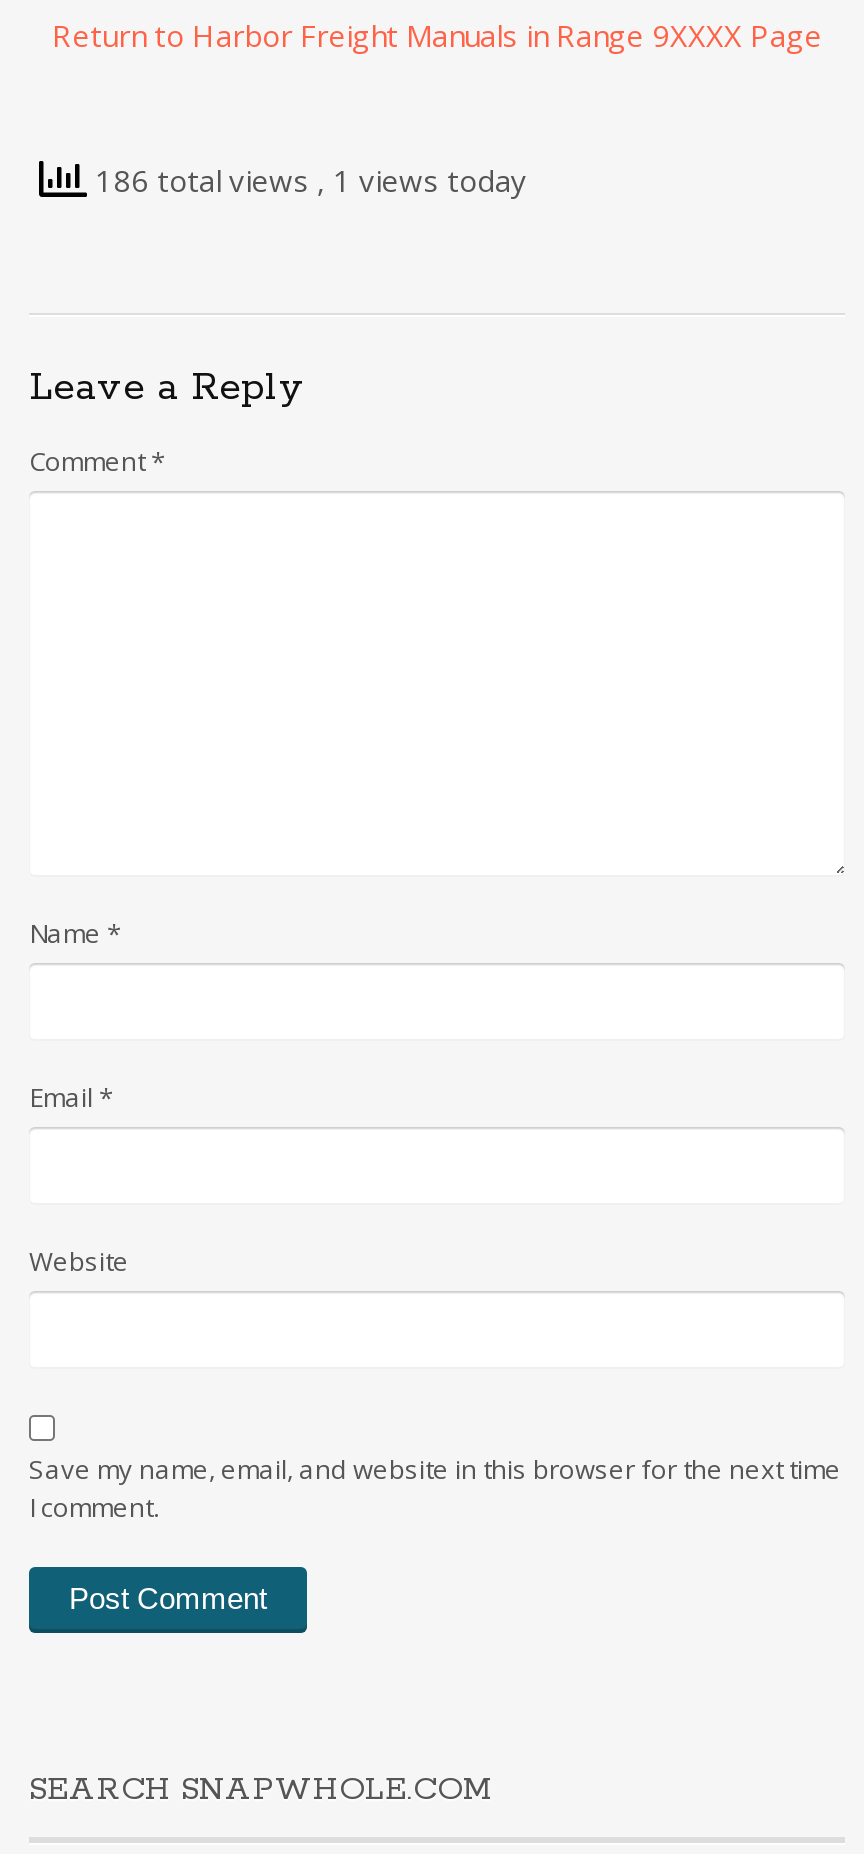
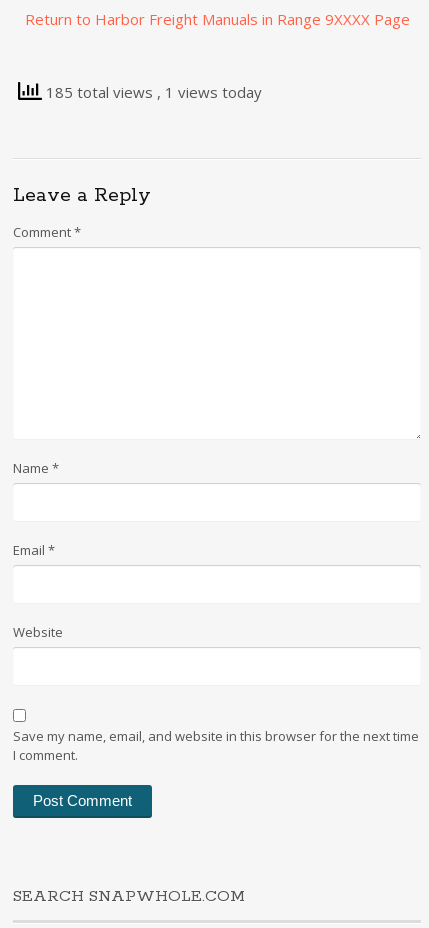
- 186 total views, 1 views today
+ 185 total views, 1 views today
